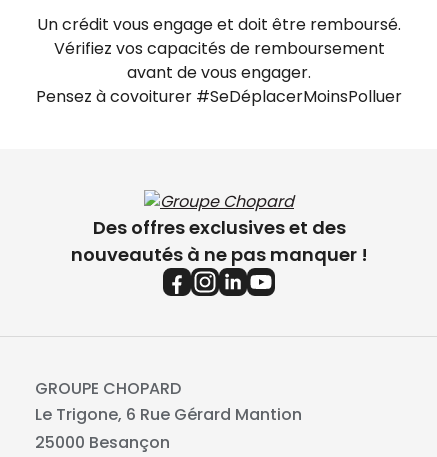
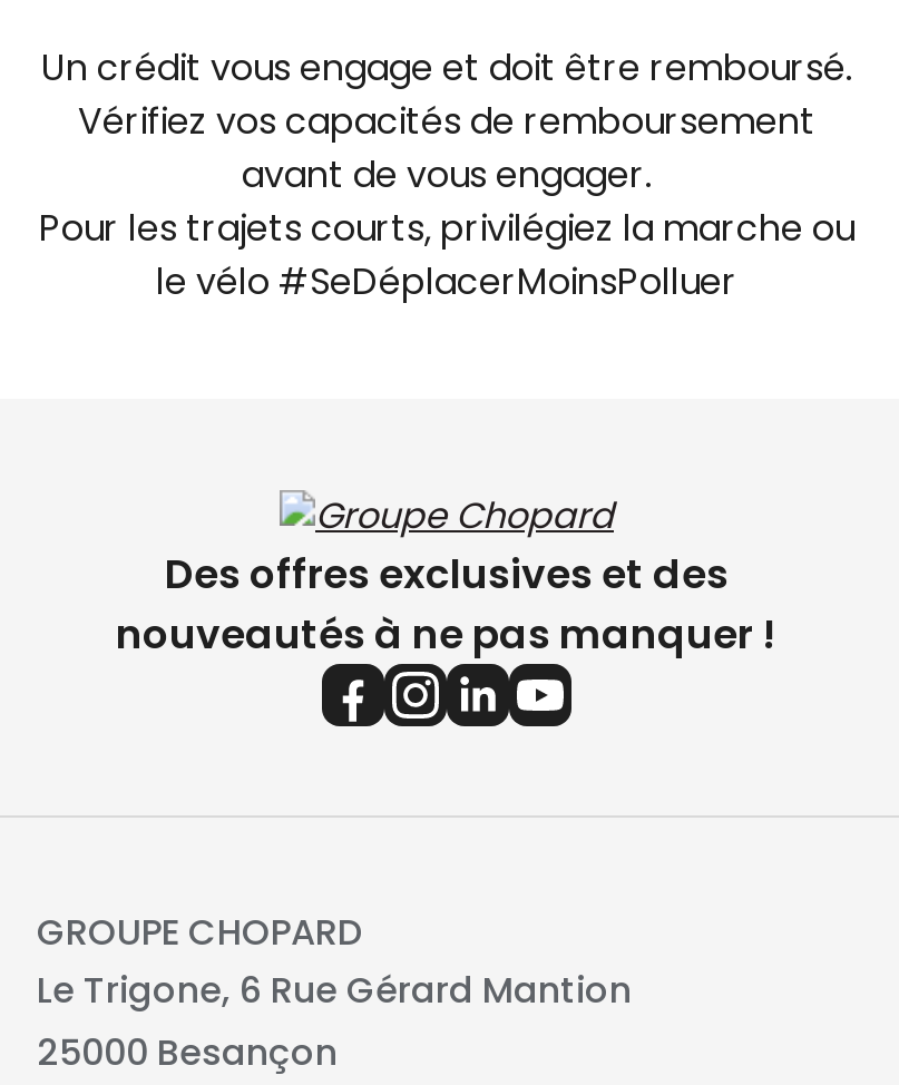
- Pensez à covoiturer #SeDéplacerMoinsPolluer
+ Pour les trajets courts, privilégiez la marche ou
+ le vélo #SeDéplacerMoinsPolluer
